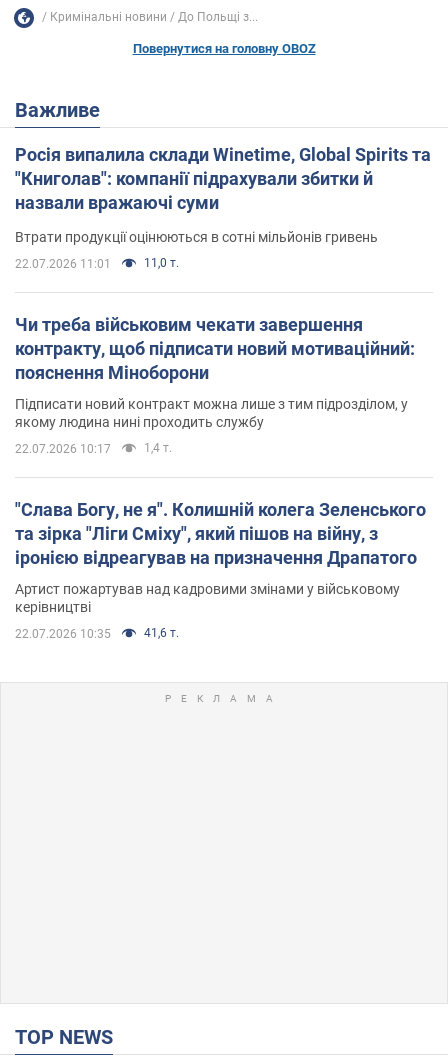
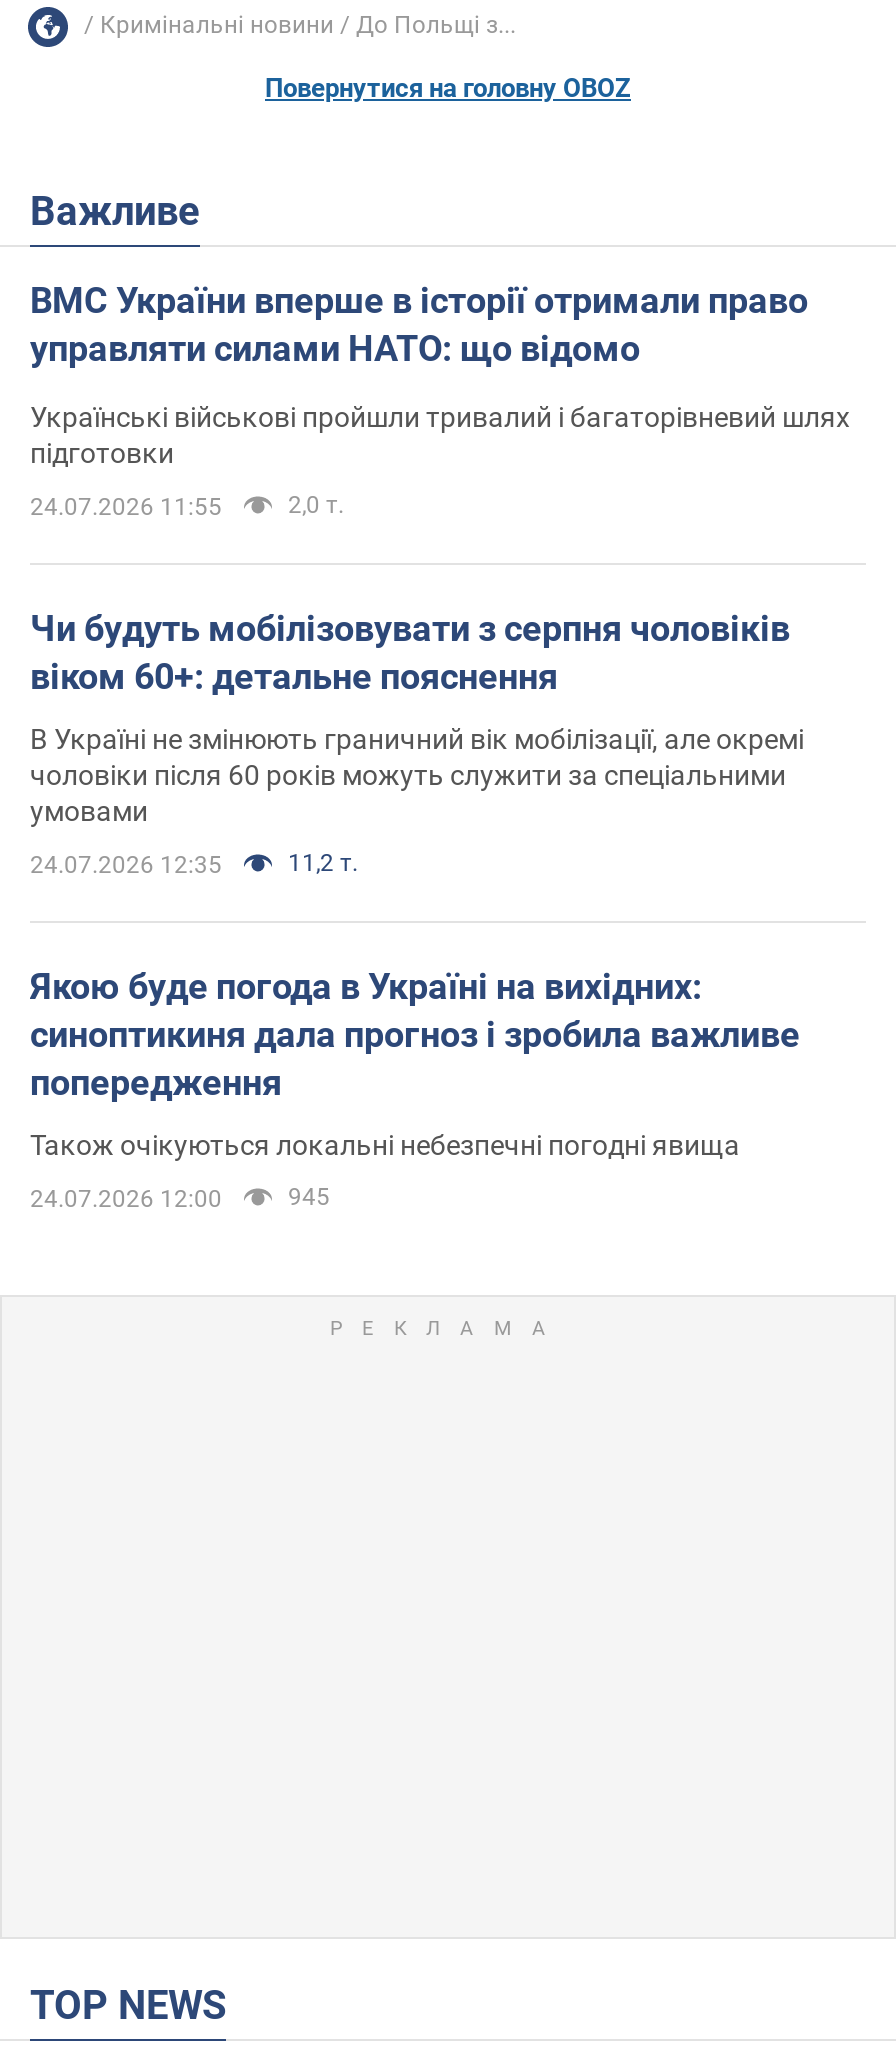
- Росія випалила склади Winetime, Global Spirits та
- "Книголав": компанії підрахували збитки й
- назвали вражаючі суми
+ ВМС України вперше в історії отримали право
+ управляти силами НАТО: що відомо

- Втрати продукції оцінюються в сотні мільйонів гривень
+ Українські військові пройшли тривалий і багаторівневий шлях
+ підготовки

- 22.07.2026 11:01
- 11,0 т.
+ 24.07.2026 11:55
+ 2,0 т.

- Чи треба військовим чекати завершення
- контракту, щоб підписати новий мотиваційний:
- пояснення Міноборони
+ Чи будуть мобілізовувати з серпня чоловіків
+ віком 60+: детальне пояснення

- Підписати новий контракт можна лише з тим підрозділом, у
- якому людина нині проходить службу
+ В Україні не змінюють граничний вік мобілізації, але окремі
+ чоловіки після 60 років можуть служити за спеціальними
+ умовами

- 22.07.2026 10:17
- 1,4 т.
+ 24.07.2026 12:35
+ 11,2 т.

- "Слава Богу, не я". Колишній колега Зеленського
- та зірка "Ліги Сміху", який пішов на війну, з
- іронією відреагував на призначення Драпатого
+ Якою буде погода в Україні на вихідних:
+ синоптикиня дала прогноз і зробила важливе
+ попередження

- Артист пожартував над кадровими змінами у військовому
- керівництві
+ Також очікуються локальні небезпечні погодні явища

- 22.07.2026 10:35
- 41,6 т.
+ 24.07.2026 12:00
+ 945
